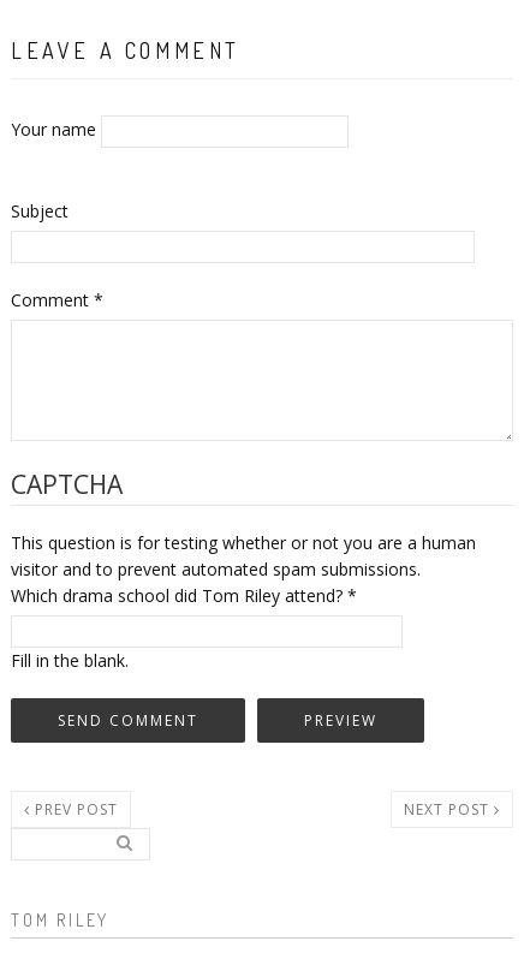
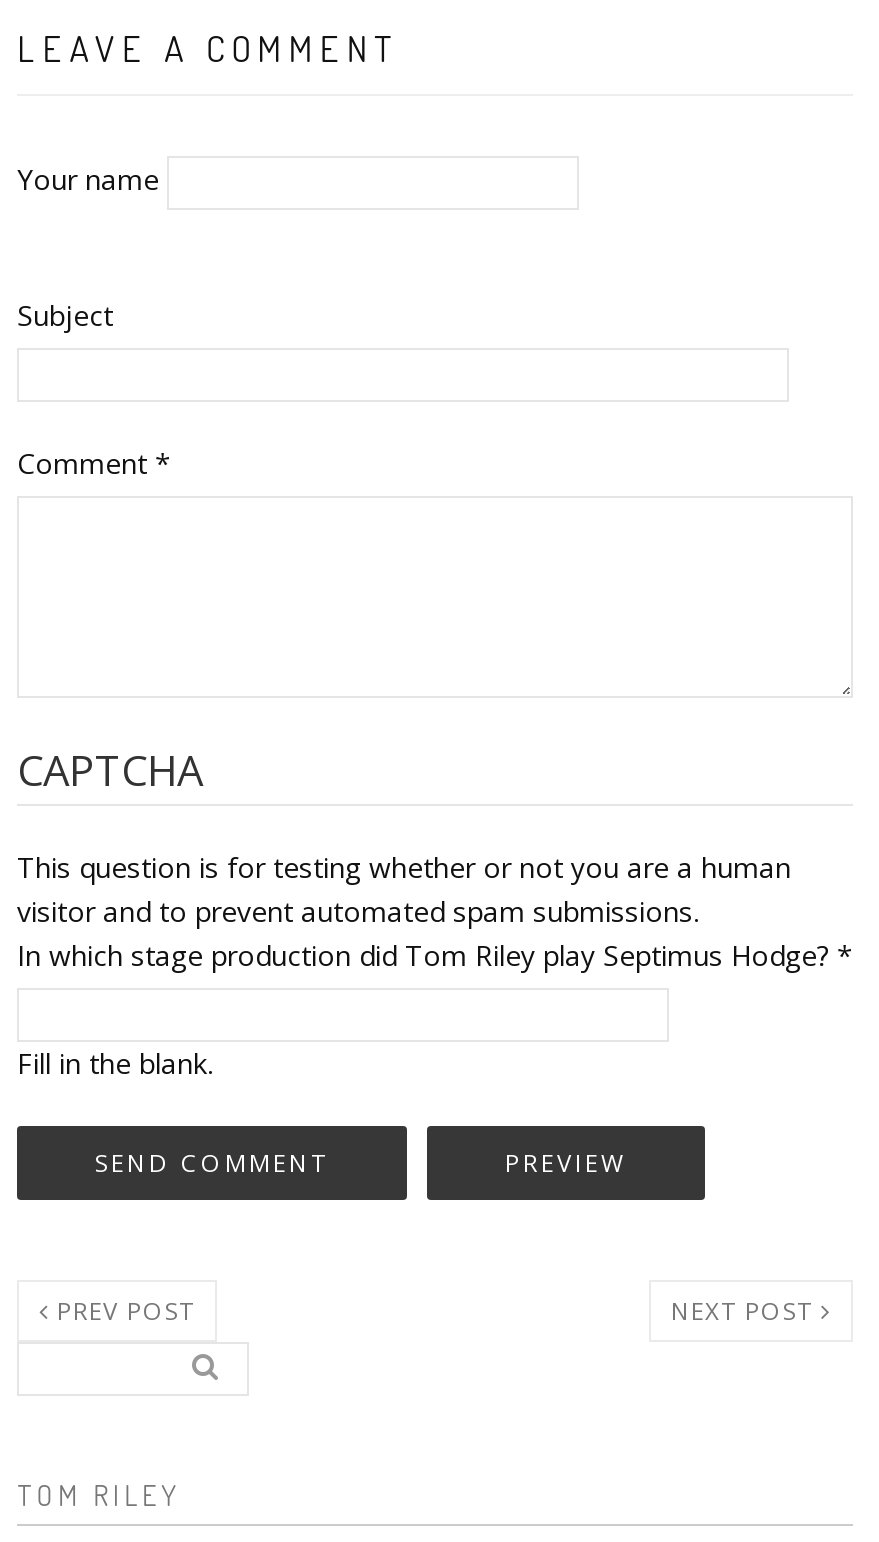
- Which drama school did Tom Riley attend? *
+ In which stage production did Tom Riley play Septimus Hodge? *
